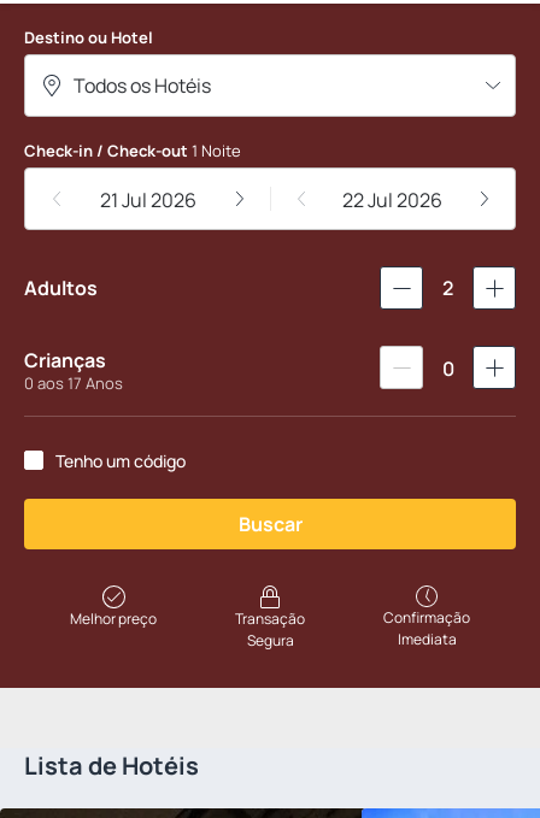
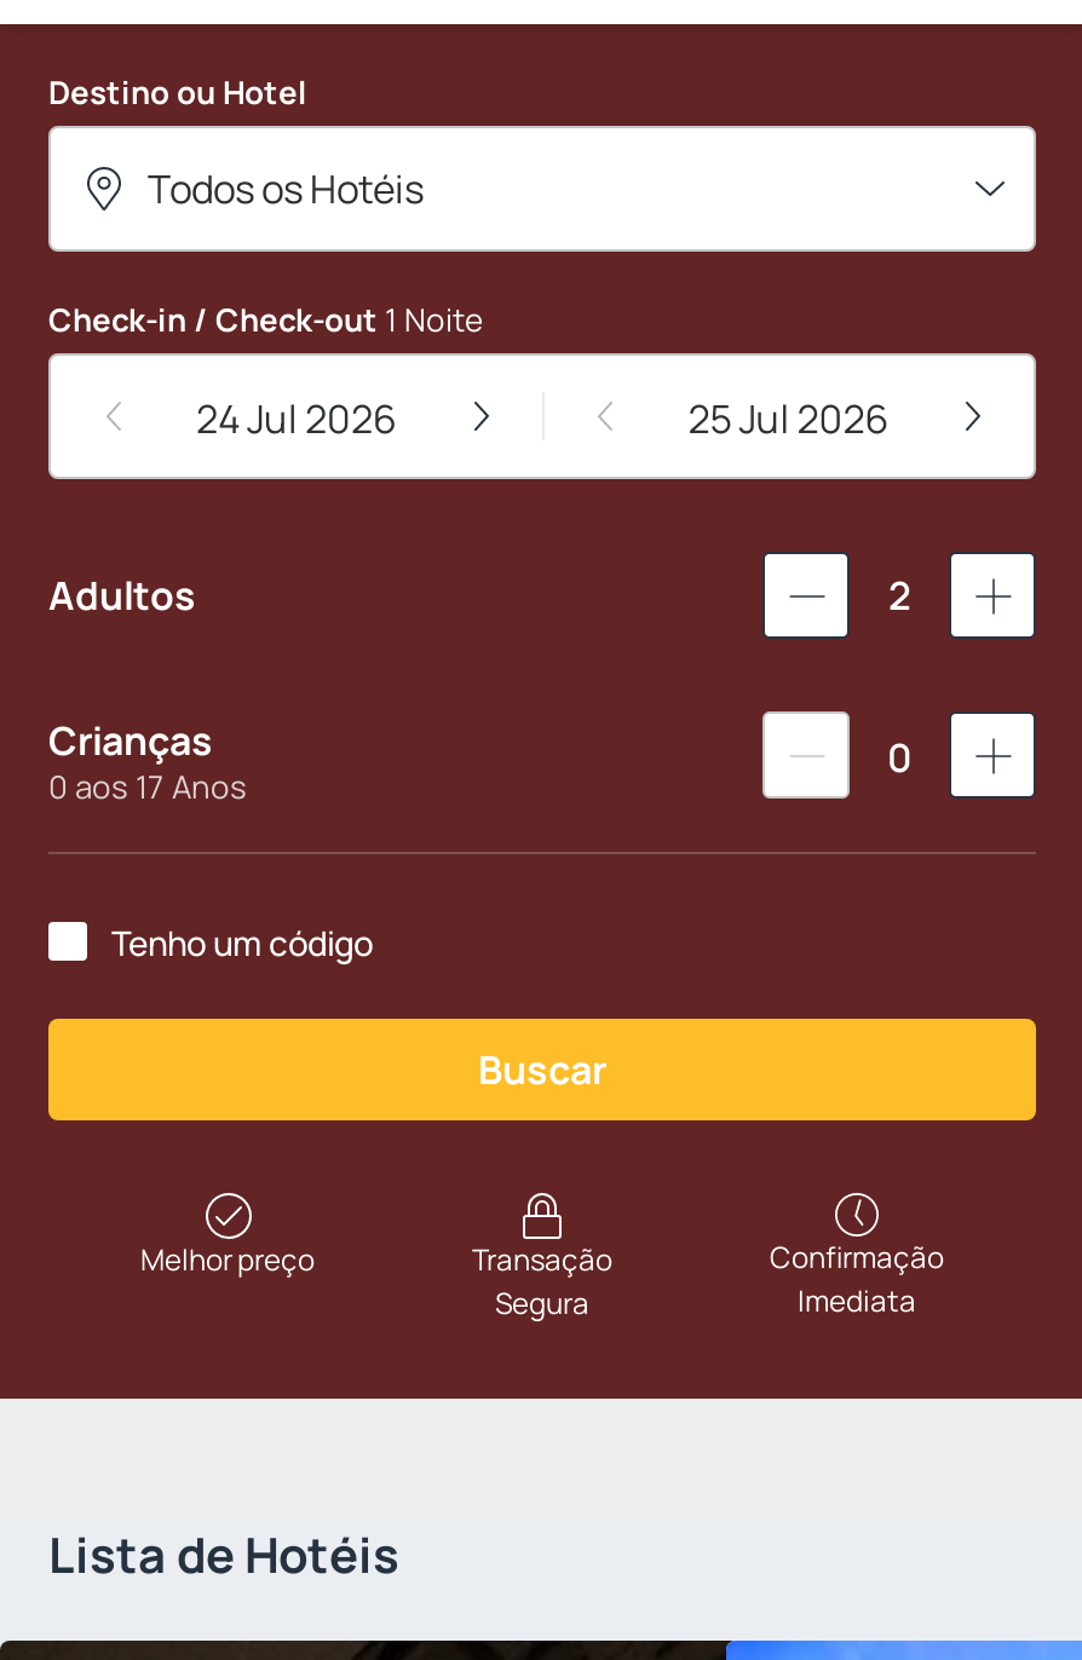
- 21 Jul 2026
+ 24 Jul 2026

- 22 Jul 2026
+ 25 Jul 2026
